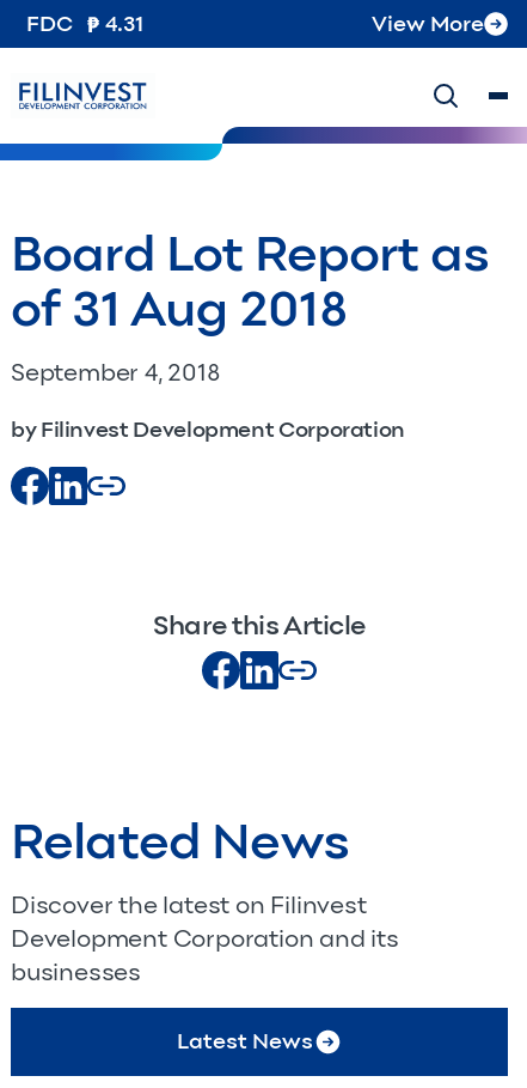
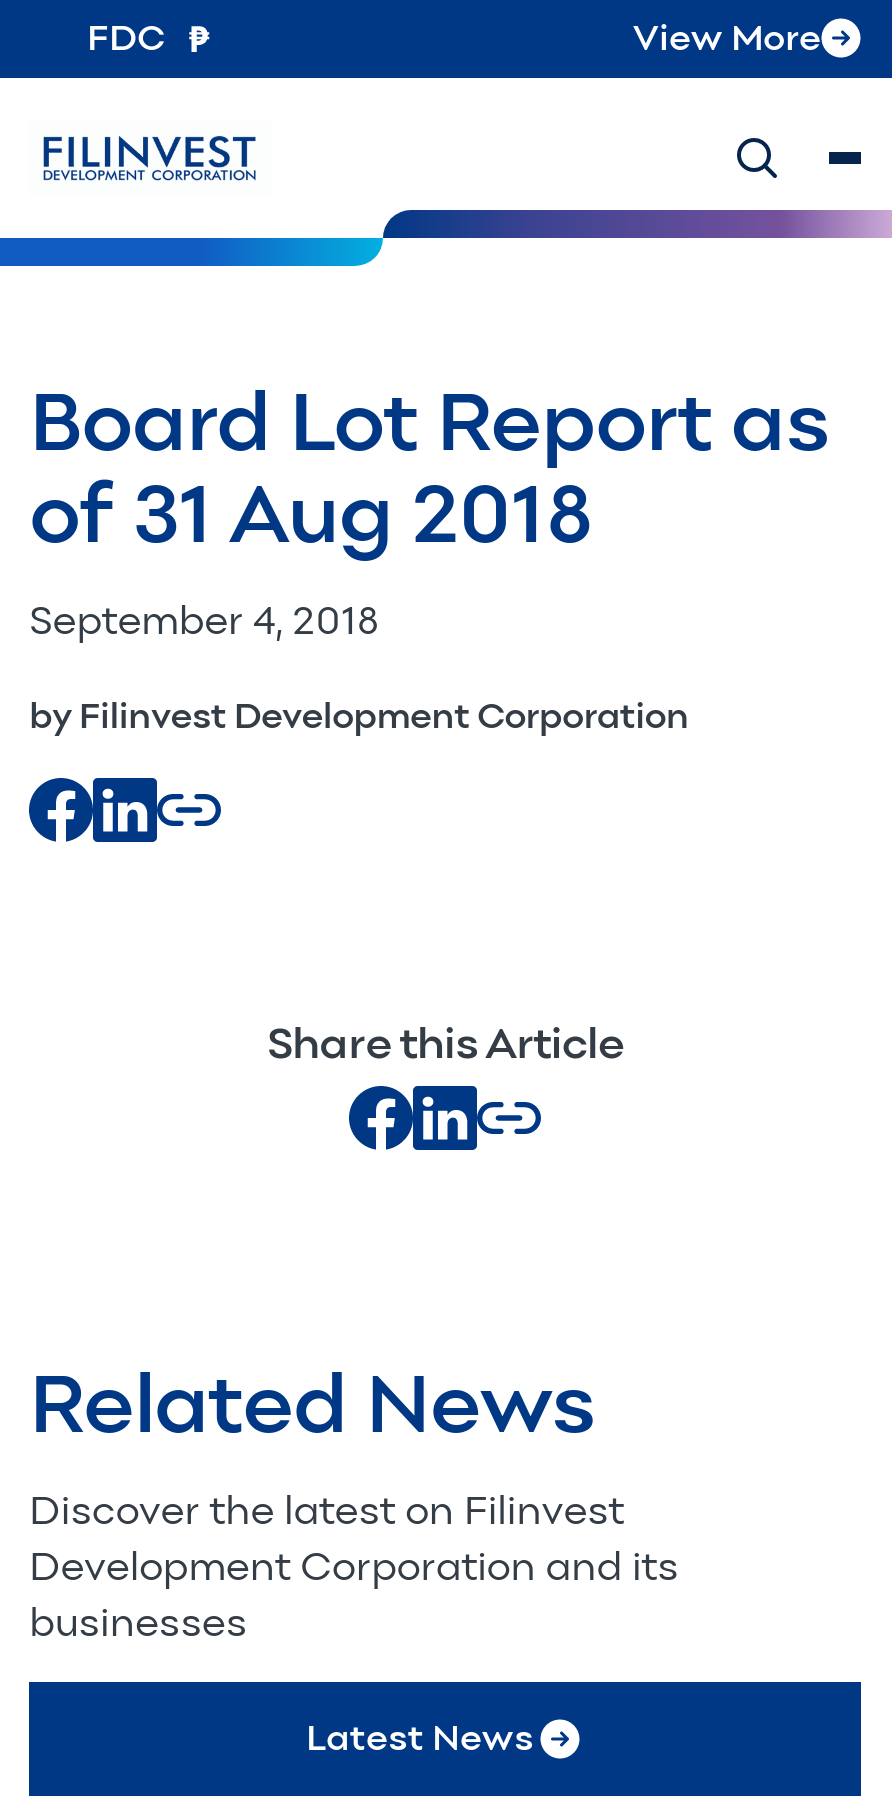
- 4.31
